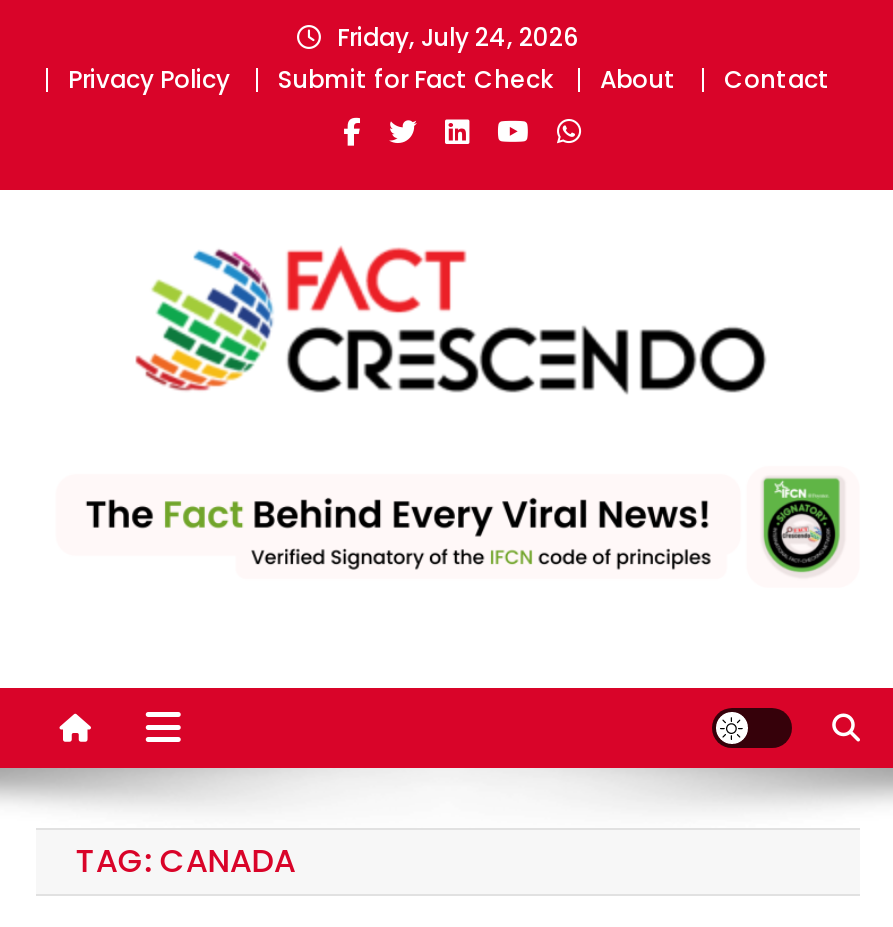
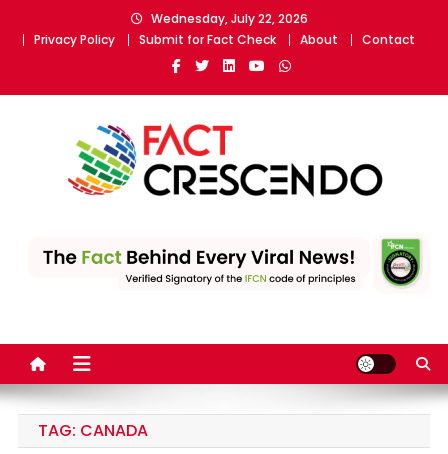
- Friday, July 24, 2026
+ Wednesday, July 22, 2026
